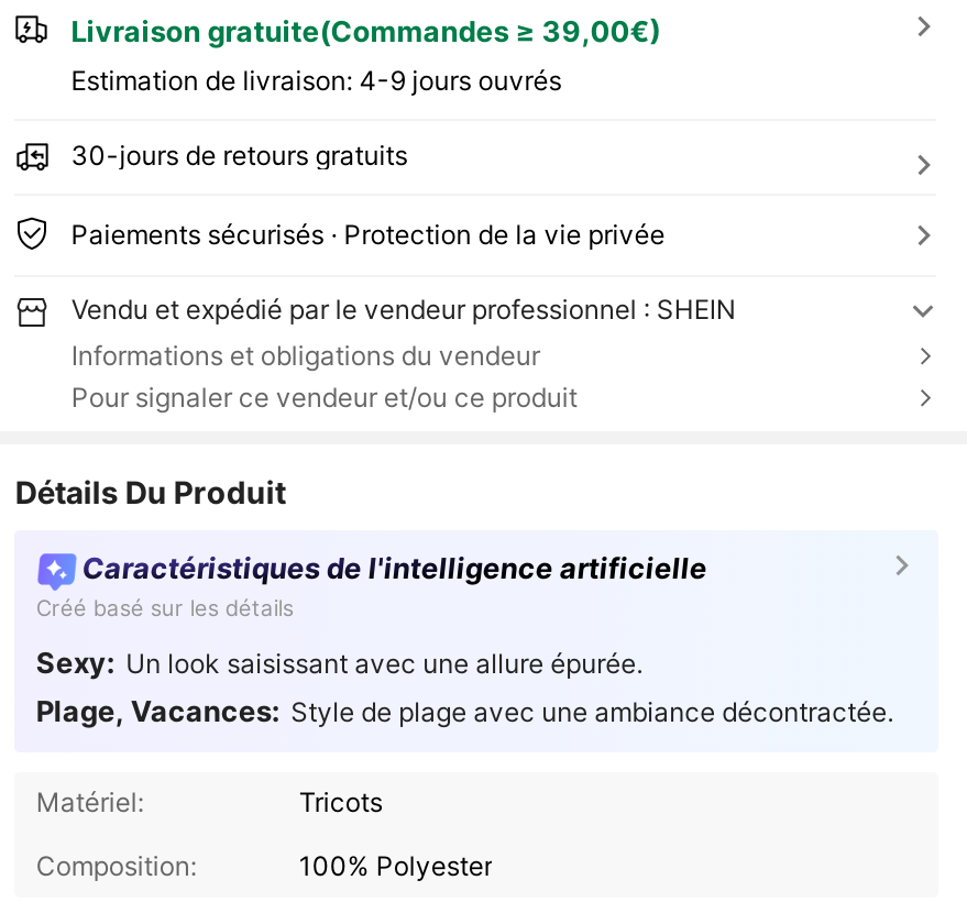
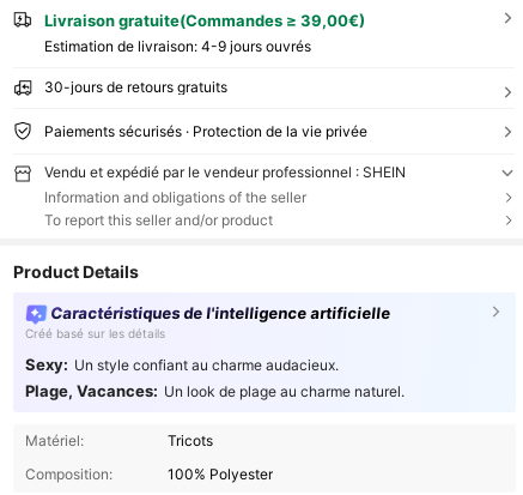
- Informations et obligations du vendeur
- Pour signaler ce vendeur et/ou ce produit
+ Information and obligations of the seller
+ To report this seller and/or product

- Détails Du Produit
+ Product Details

- Sexy: Un look saisissant avec une allure épurée.
- Plage, Vacances: Style de plage avec une ambiance décontractée.
+ Sexy: Un style confiant au charme audacieux.
+ Plage, Vacances: Un look de plage au charme naturel.
